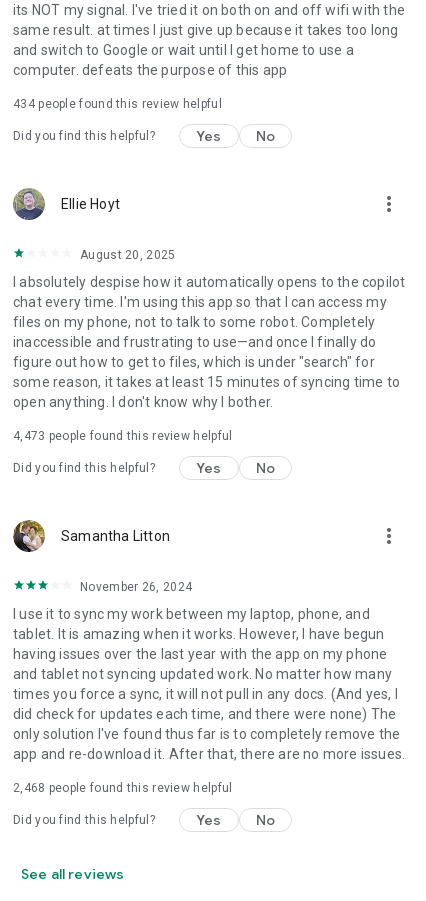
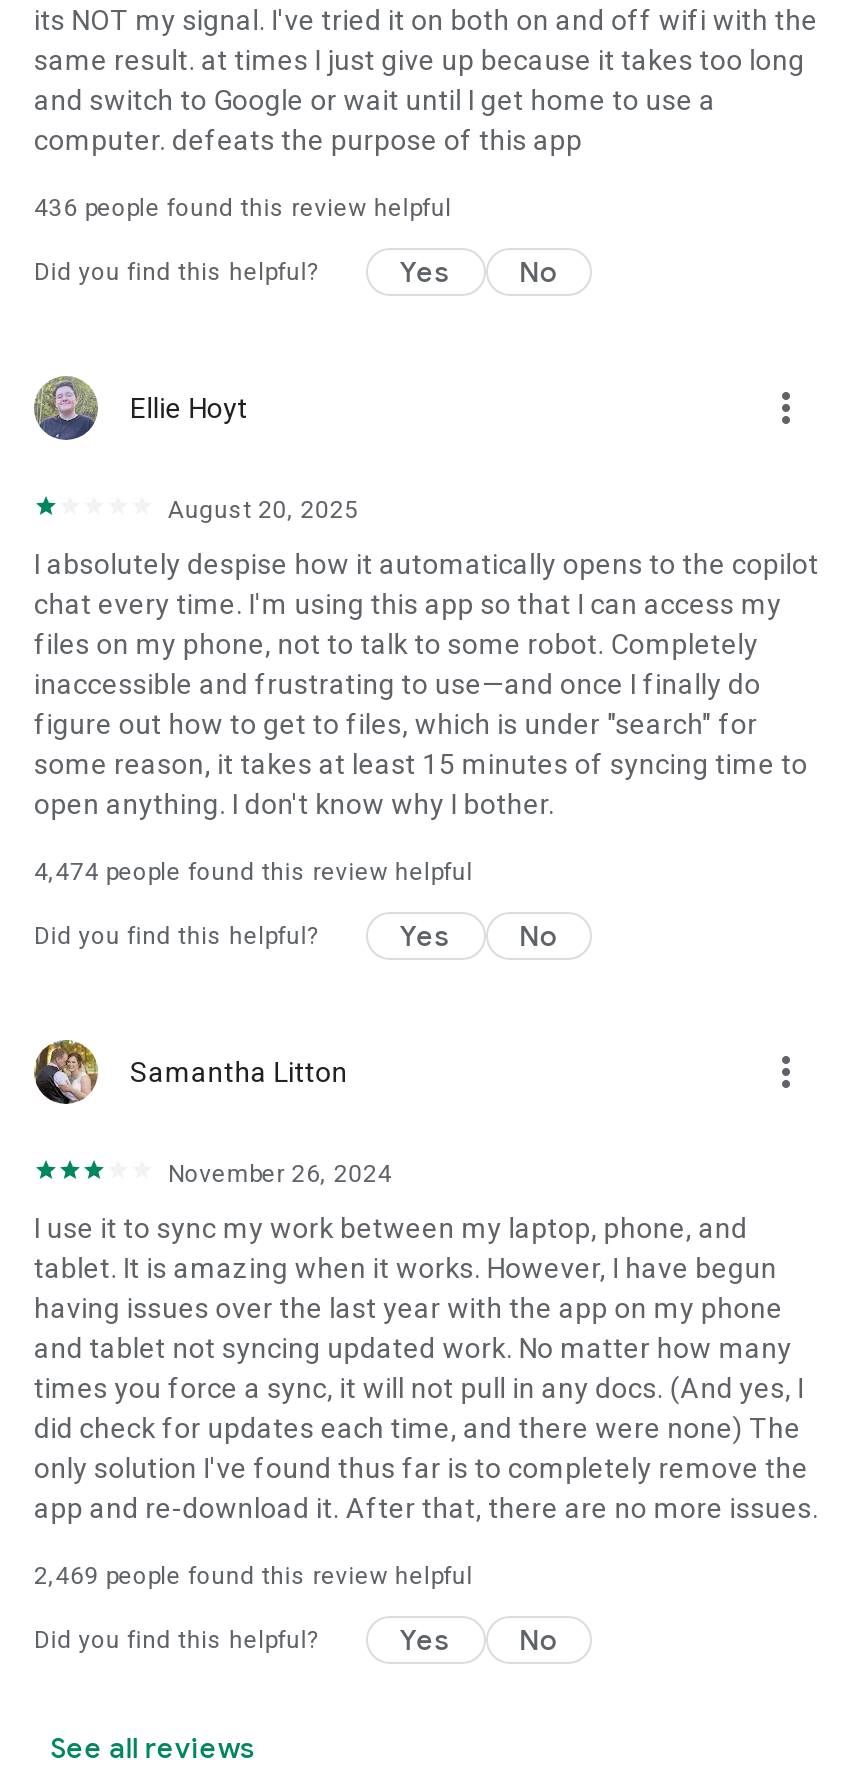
- 434 people found this review helpful
+ 436 people found this review helpful

- 4,473 people found this review helpful
+ 4,474 people found this review helpful

- 2,468 people found this review helpful
+ 2,469 people found this review helpful
